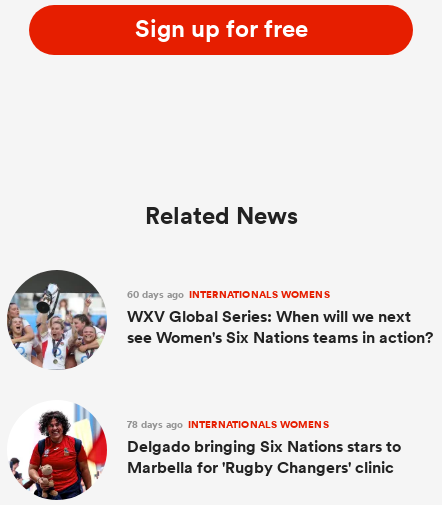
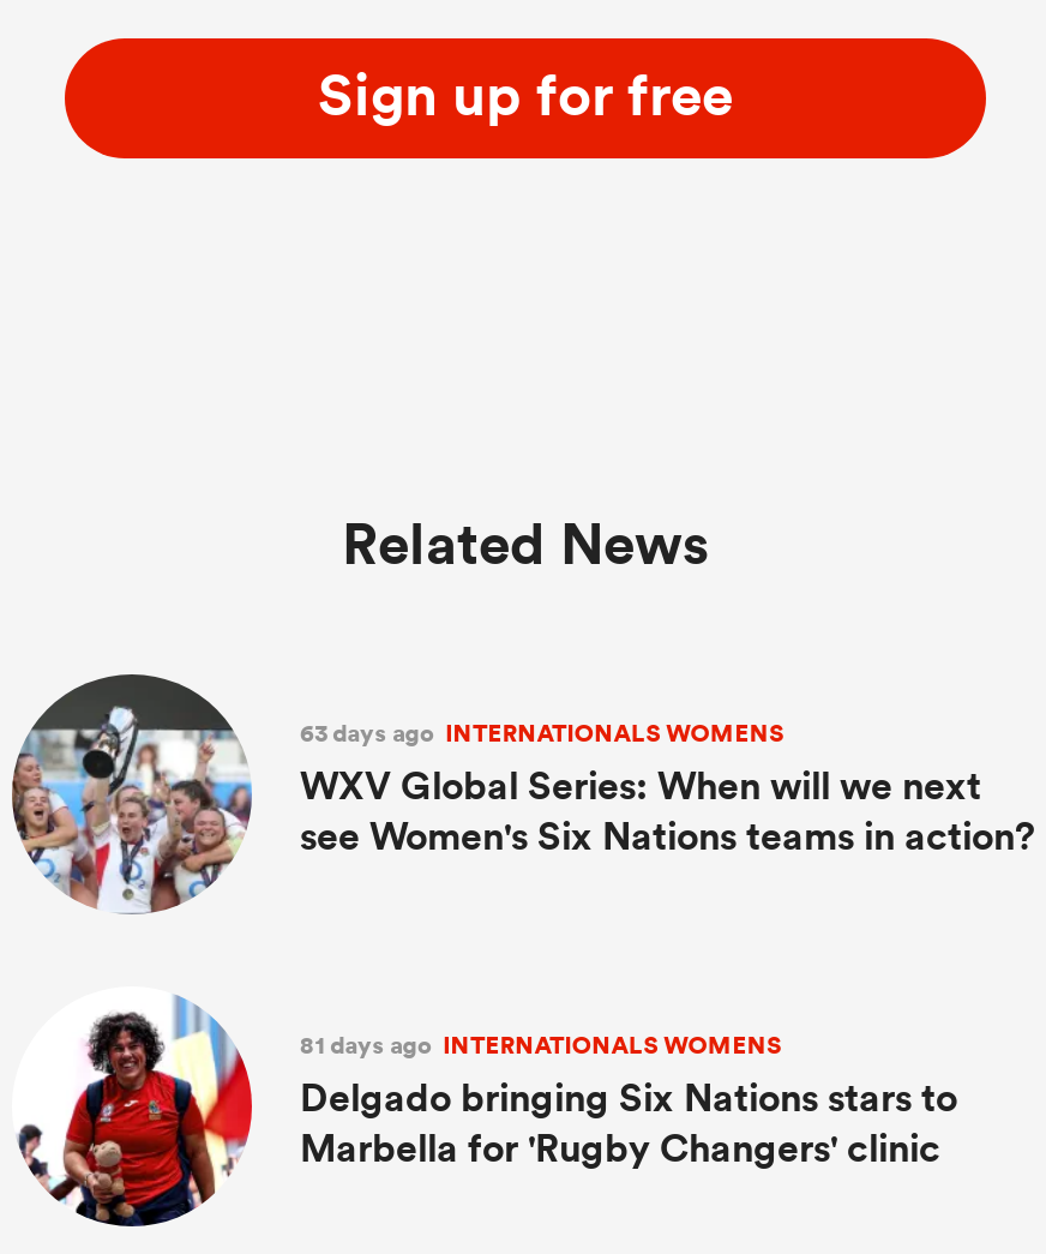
- 60 days ago INTERNATIONALS WOMENS
+ 63 days ago INTERNATIONALS WOMENS

- 78 days ago INTERNATIONALS WOMENS
+ 81 days ago INTERNATIONALS WOMENS
